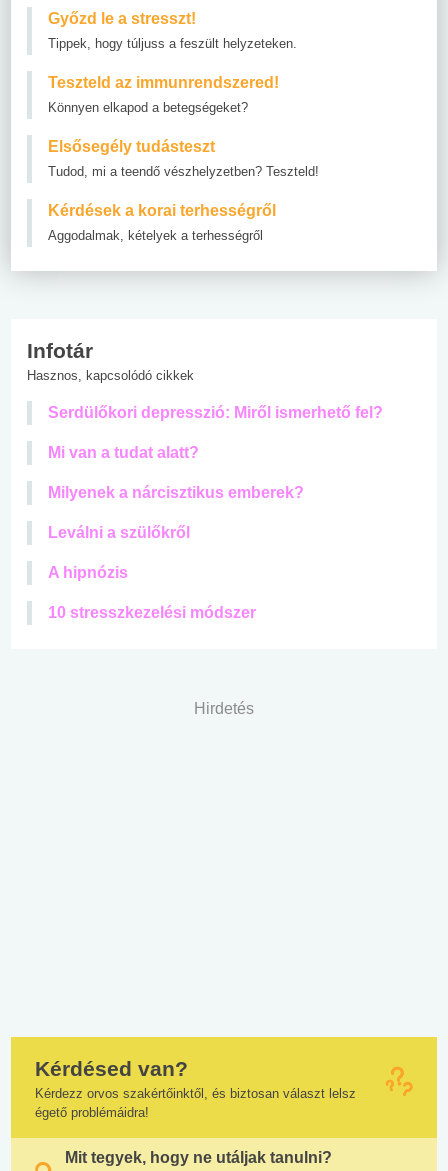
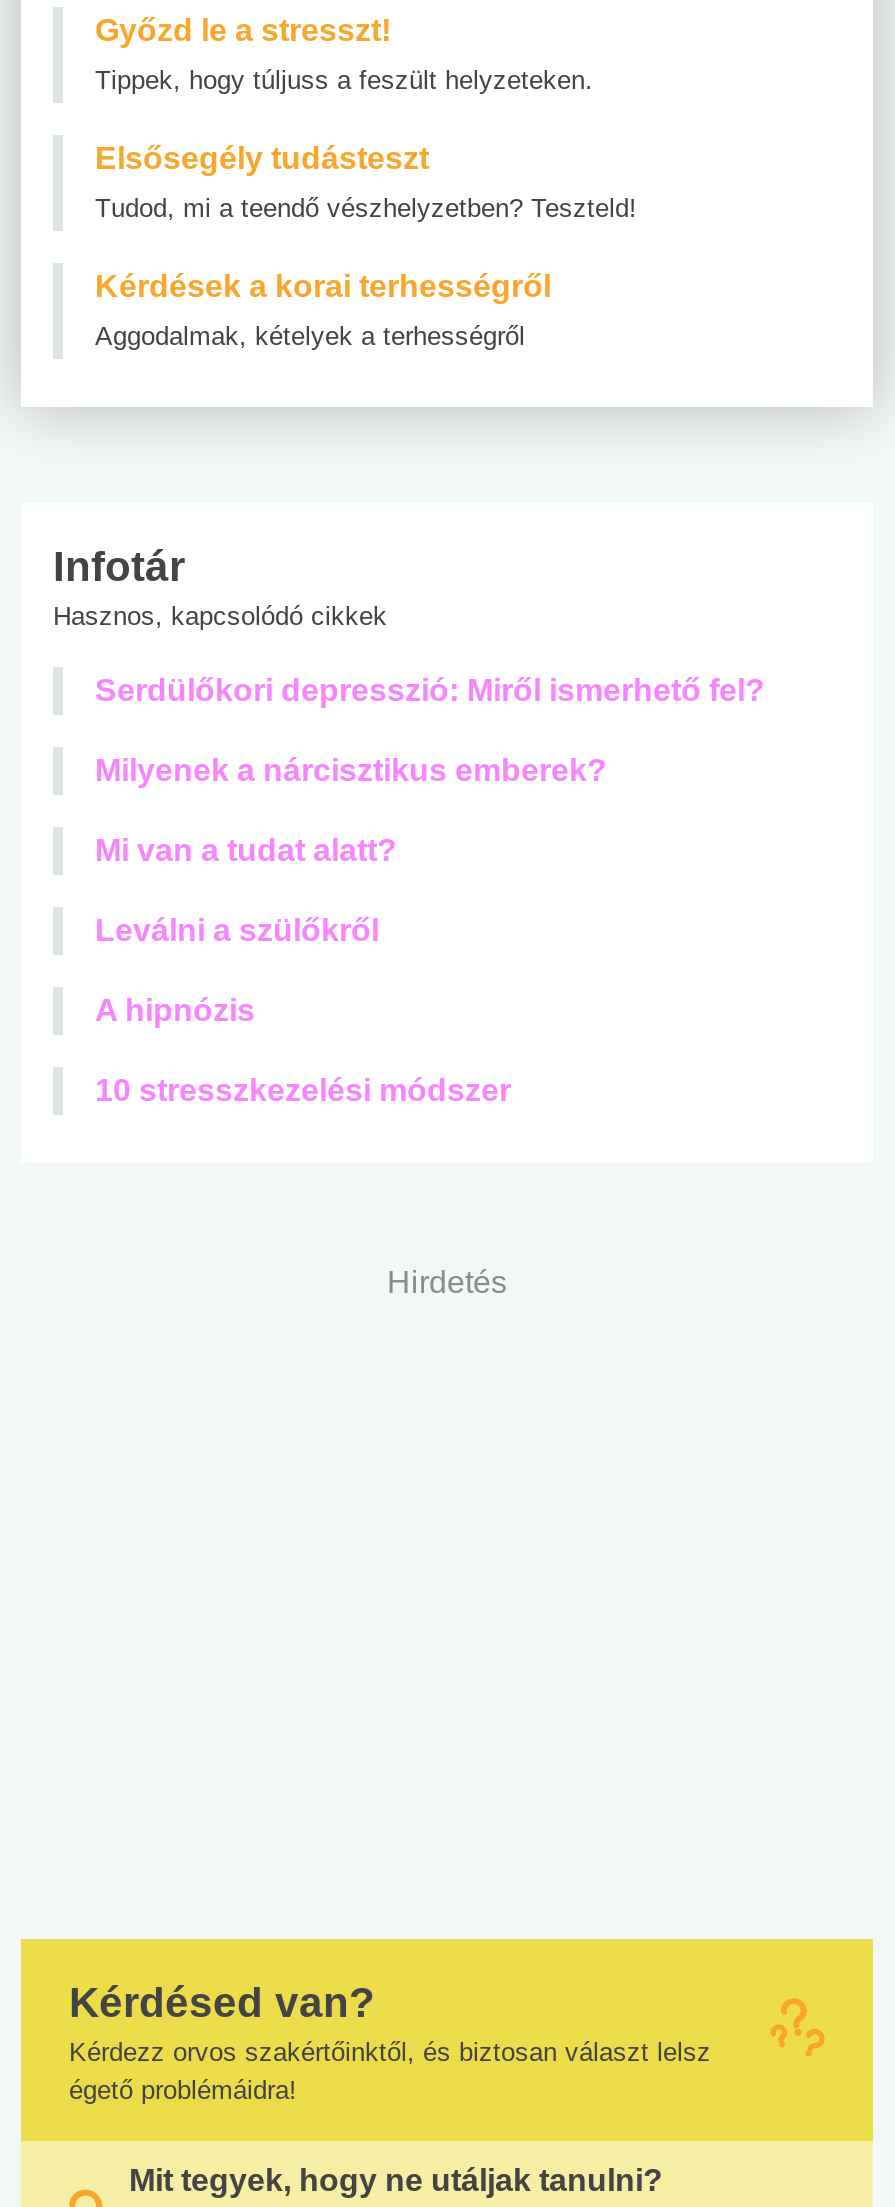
- Teszteld az immunrendszered!
- Könnyen elkapod a betegségeket?

moved up: Milyenek a nárcisztikus emberek?
